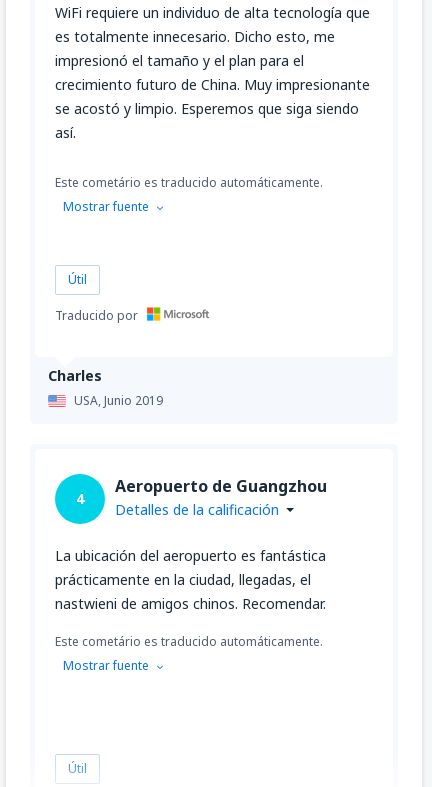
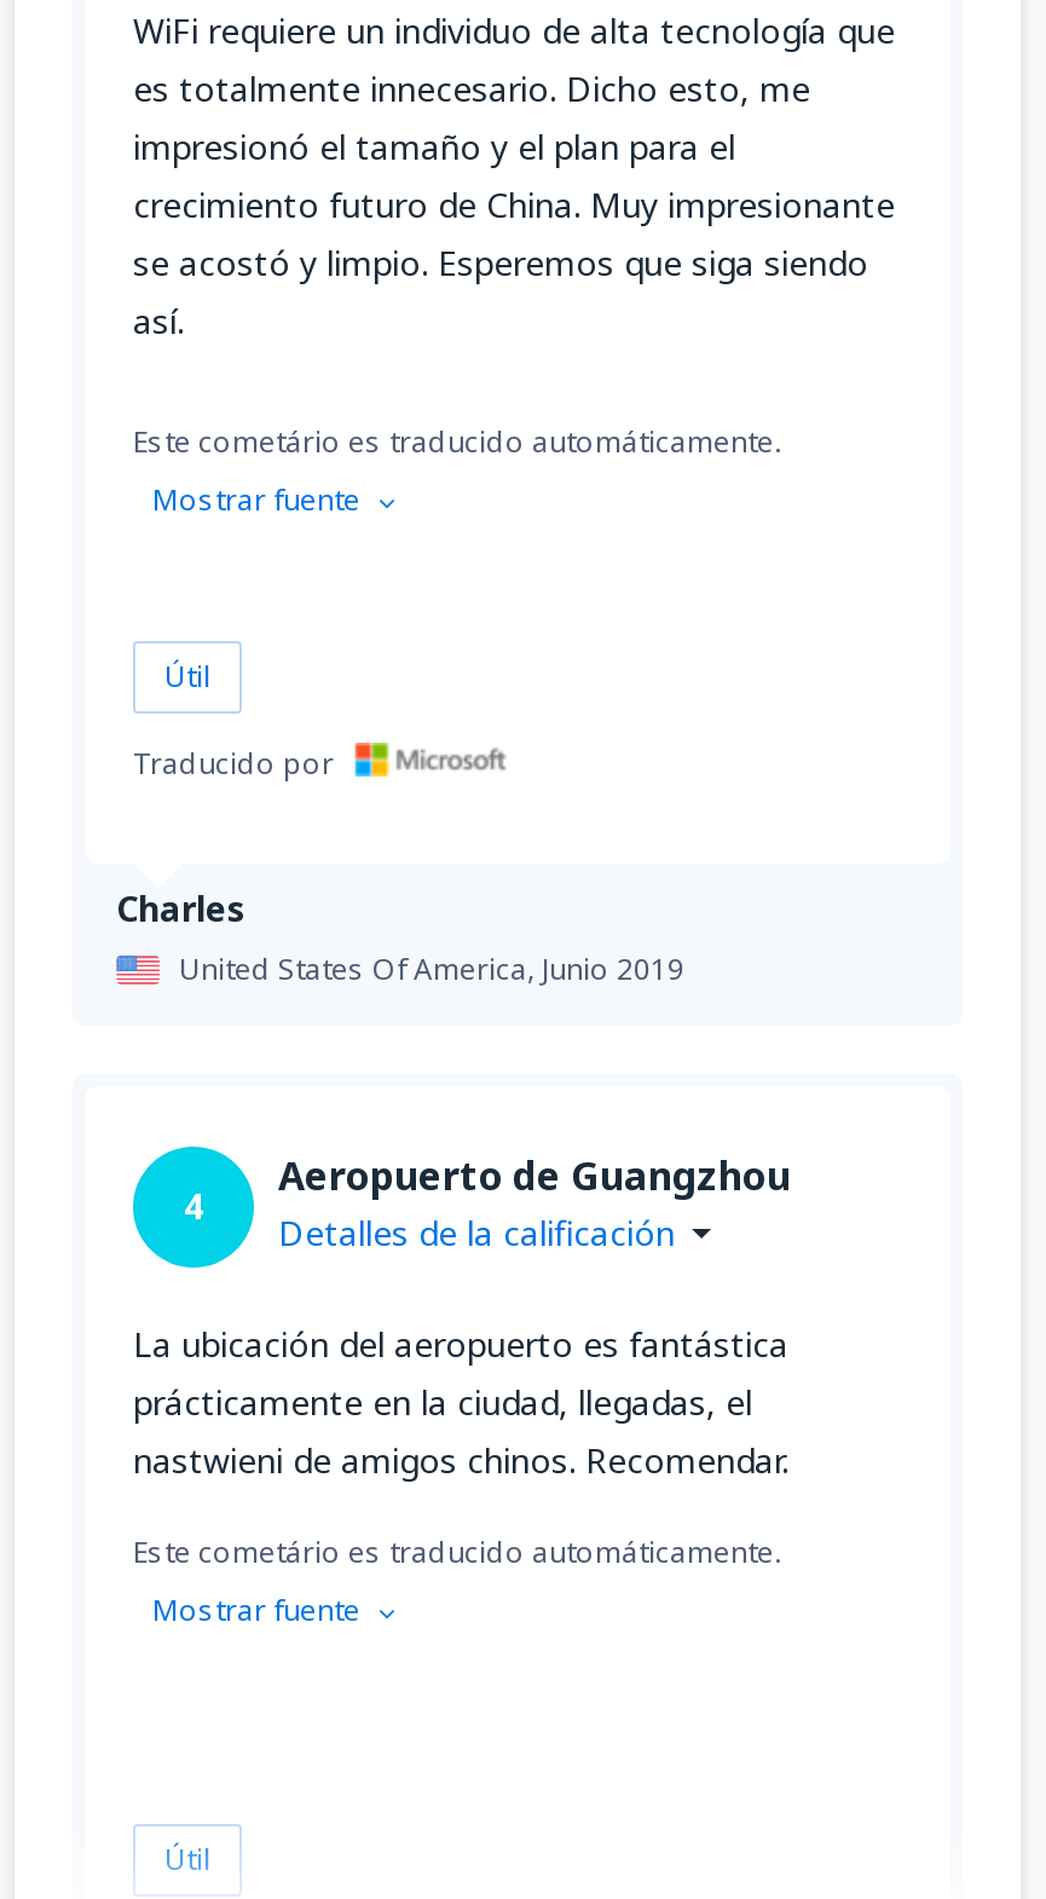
- USA, Junio 2019
+ United States Of America, Junio 2019
